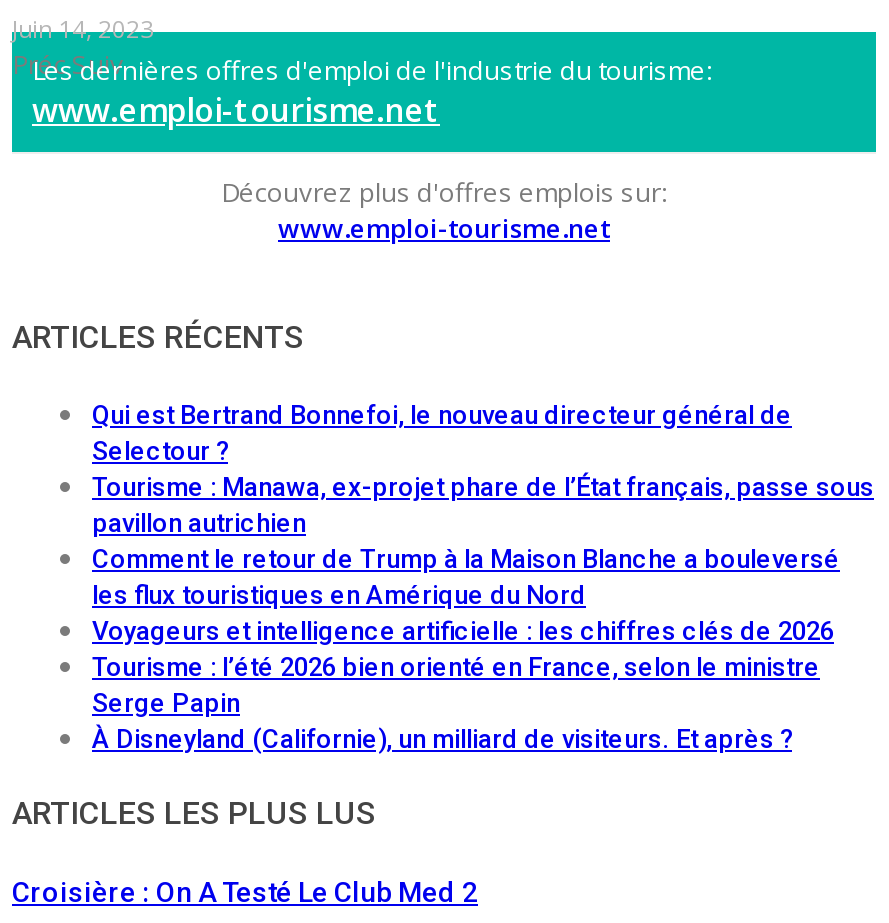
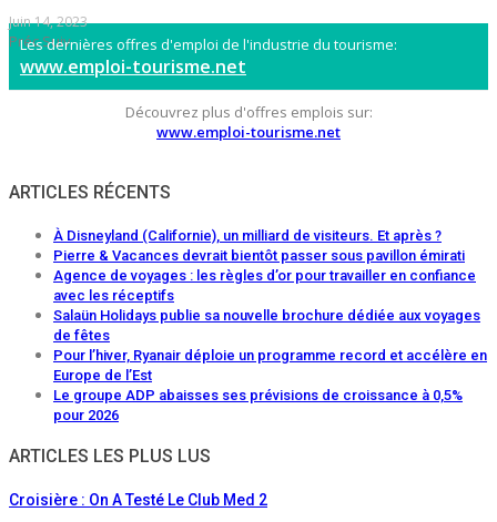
- Qui est Bertrand Bonnefoi, le nouveau directeur général de
- Selectour ?
- Tourisme : Manawa, ex-projet phare de l’État français, passe sous
- pavillon autrichien
- Comment le retour de Trump à la Maison Blanche a bouleversé
- les flux touristiques en Amérique du Nord
- Voyageurs et intelligence artificielle : les chiffres clés de 2026
- Tourisme : l’été 2026 bien orienté en France, selon le ministre
- Serge Papin

moved up: À Disneyland (Californie), un milliard de visiteurs. Et après ?

+ Pierre & Vacances devrait bientôt passer sous pavillon émirati
+ Agence de voyages : les règles d’or pour travailler en confiance
+ avec les réceptifs
+ Salaün Holidays publie sa nouvelle brochure dédiée aux voyages
+ de fêtes
+ Pour l’hiver, Ryanair déploie un programme record et accélère en
+ Europe de l’Est
+ Le groupe ADP abaisses ses prévisions de croissance à 0,5%
+ pour 2026
